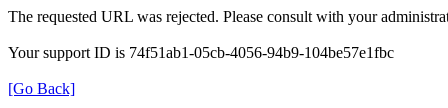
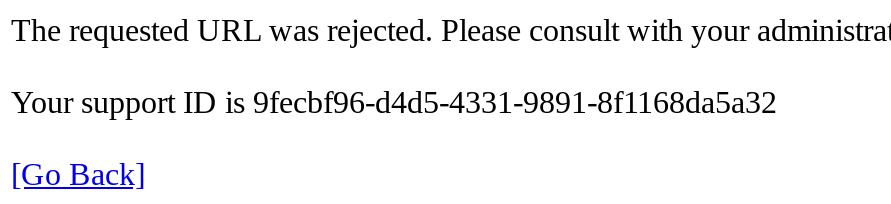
- Your support ID is 74f51ab1-05cb-4056-94b9-104be57e1fbc
+ Your support ID is 9fecbf96-d4d5-4331-9891-8f1168da5a32
